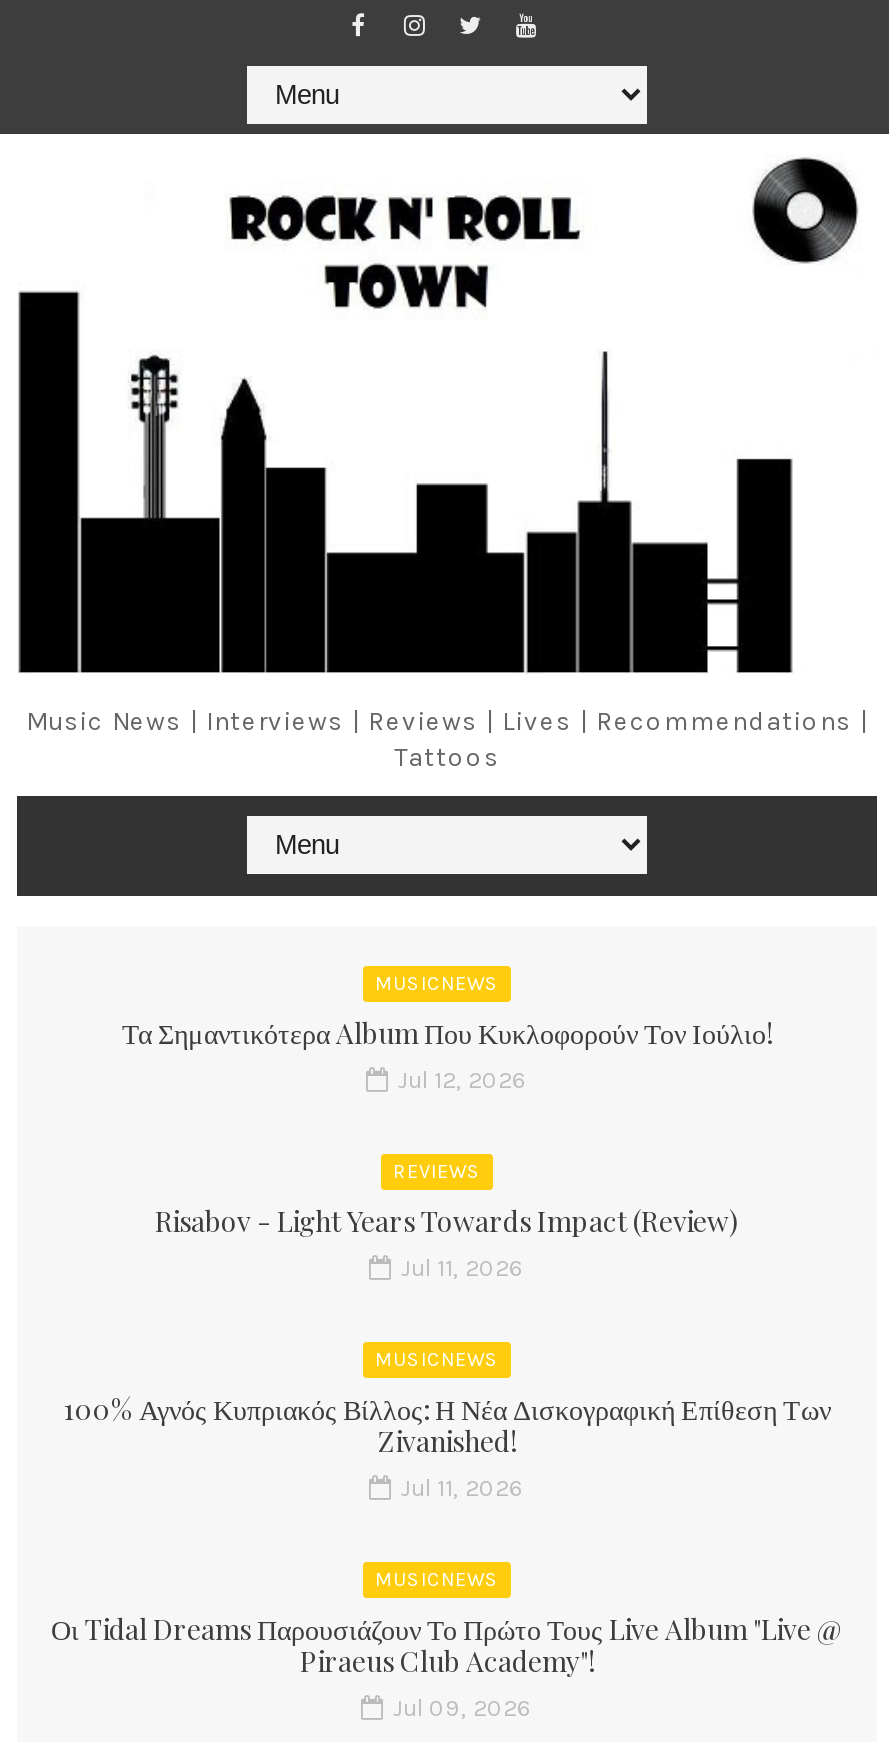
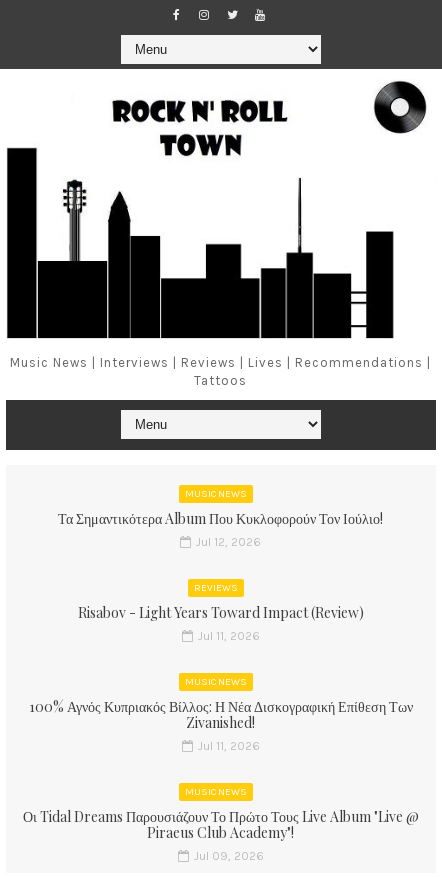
- Risabov - Light Years Towards Impact (Review)
+ Risabov - Light Years Toward Impact (Review)
